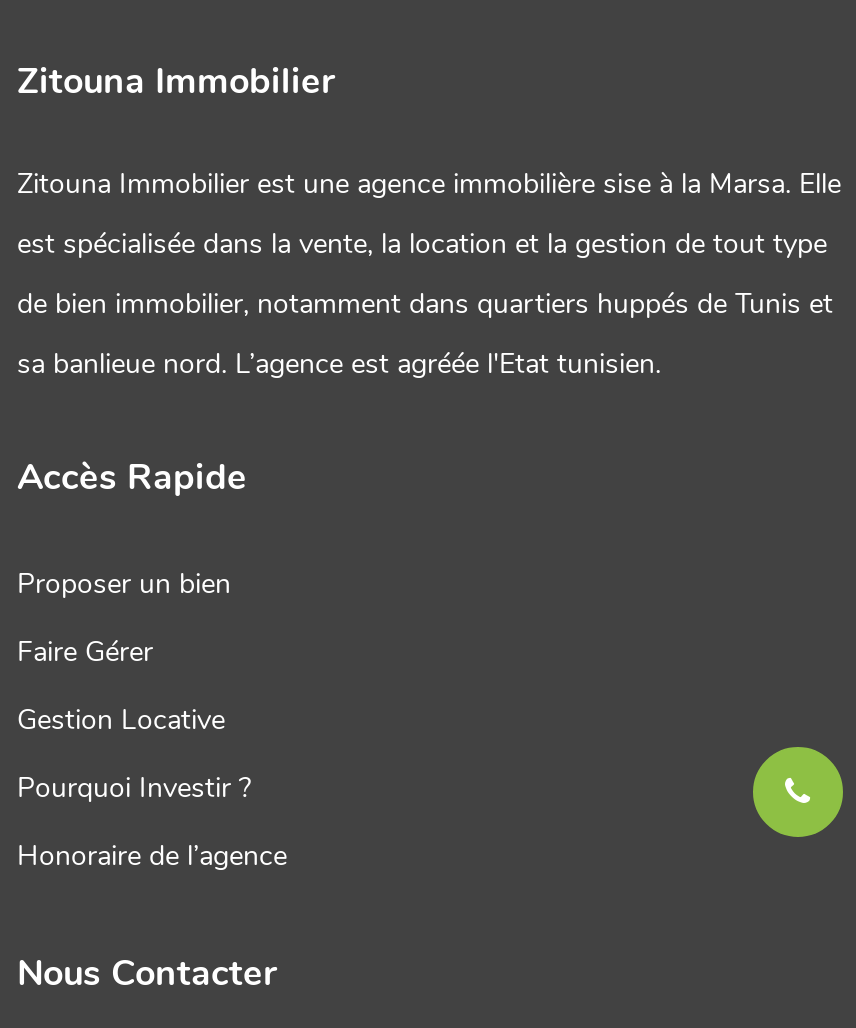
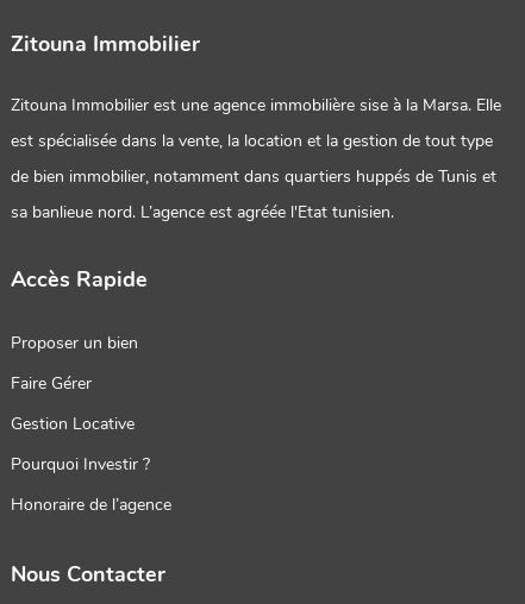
- [image]
